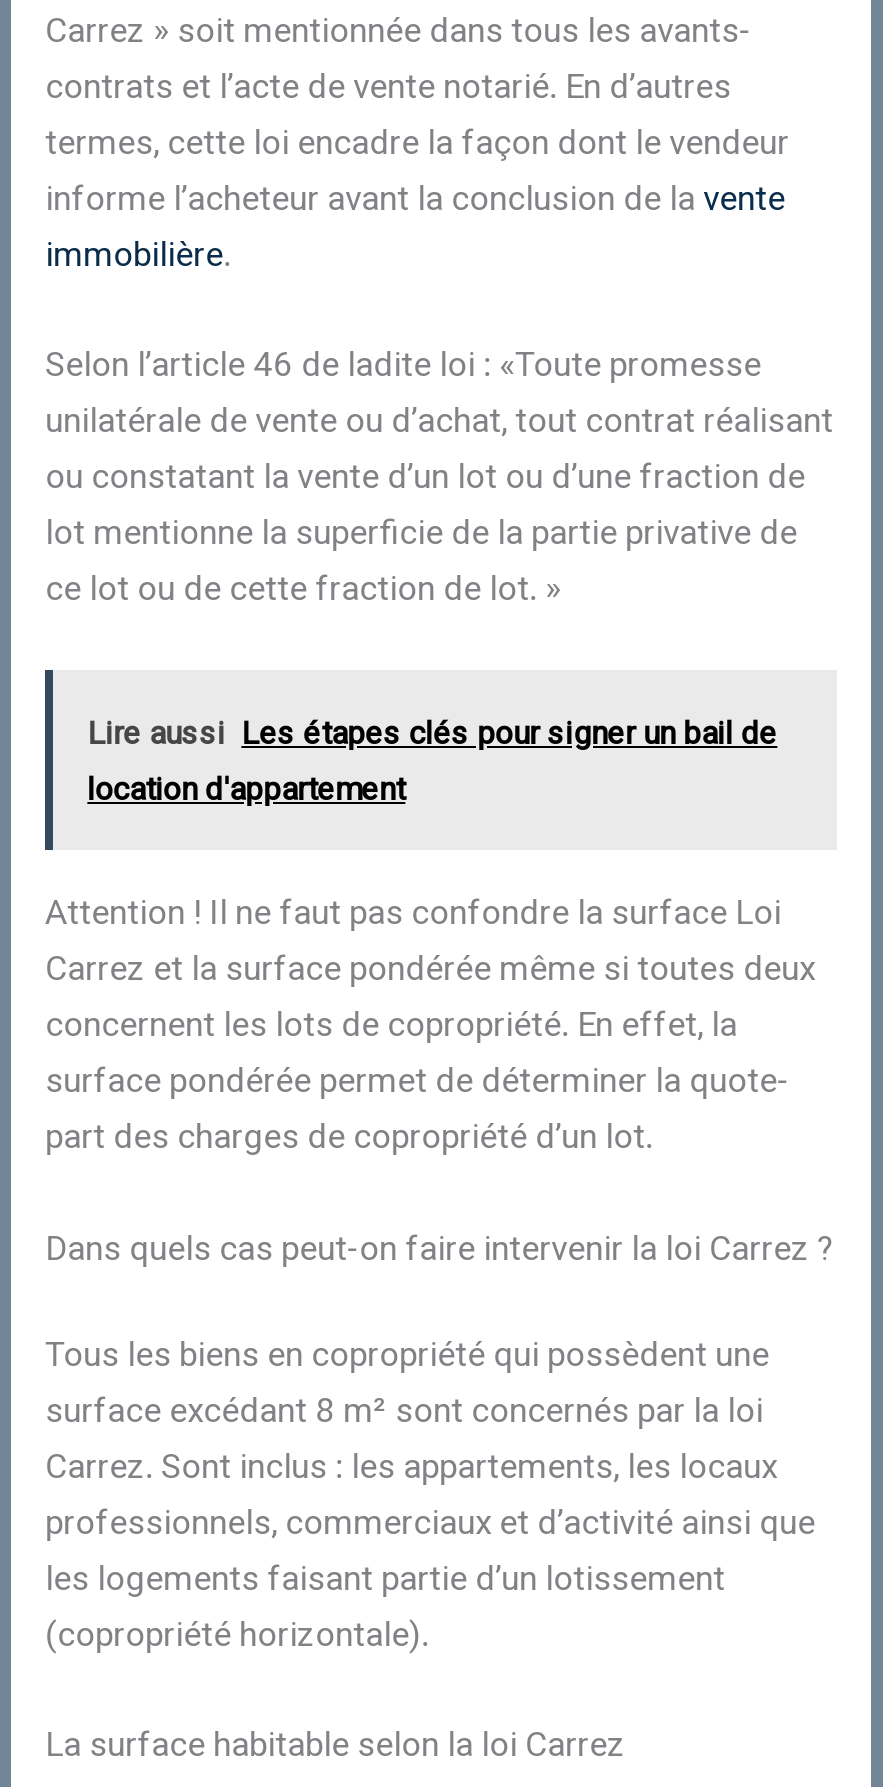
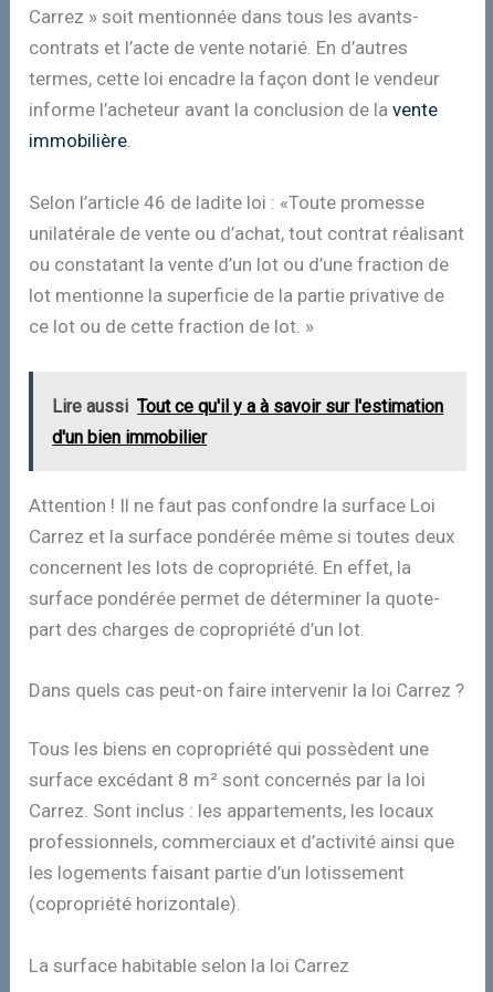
- Lire aussi Les étapes clés pour signer un bail de
+ Lire aussi Tout ce qu'il y a à savoir sur l'estimation

- location d'appartement
+ d'un bien immobilier
